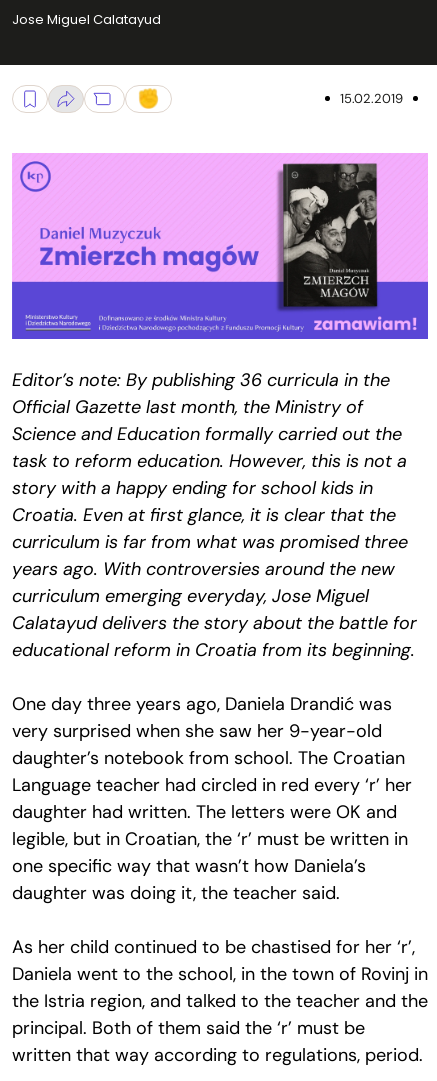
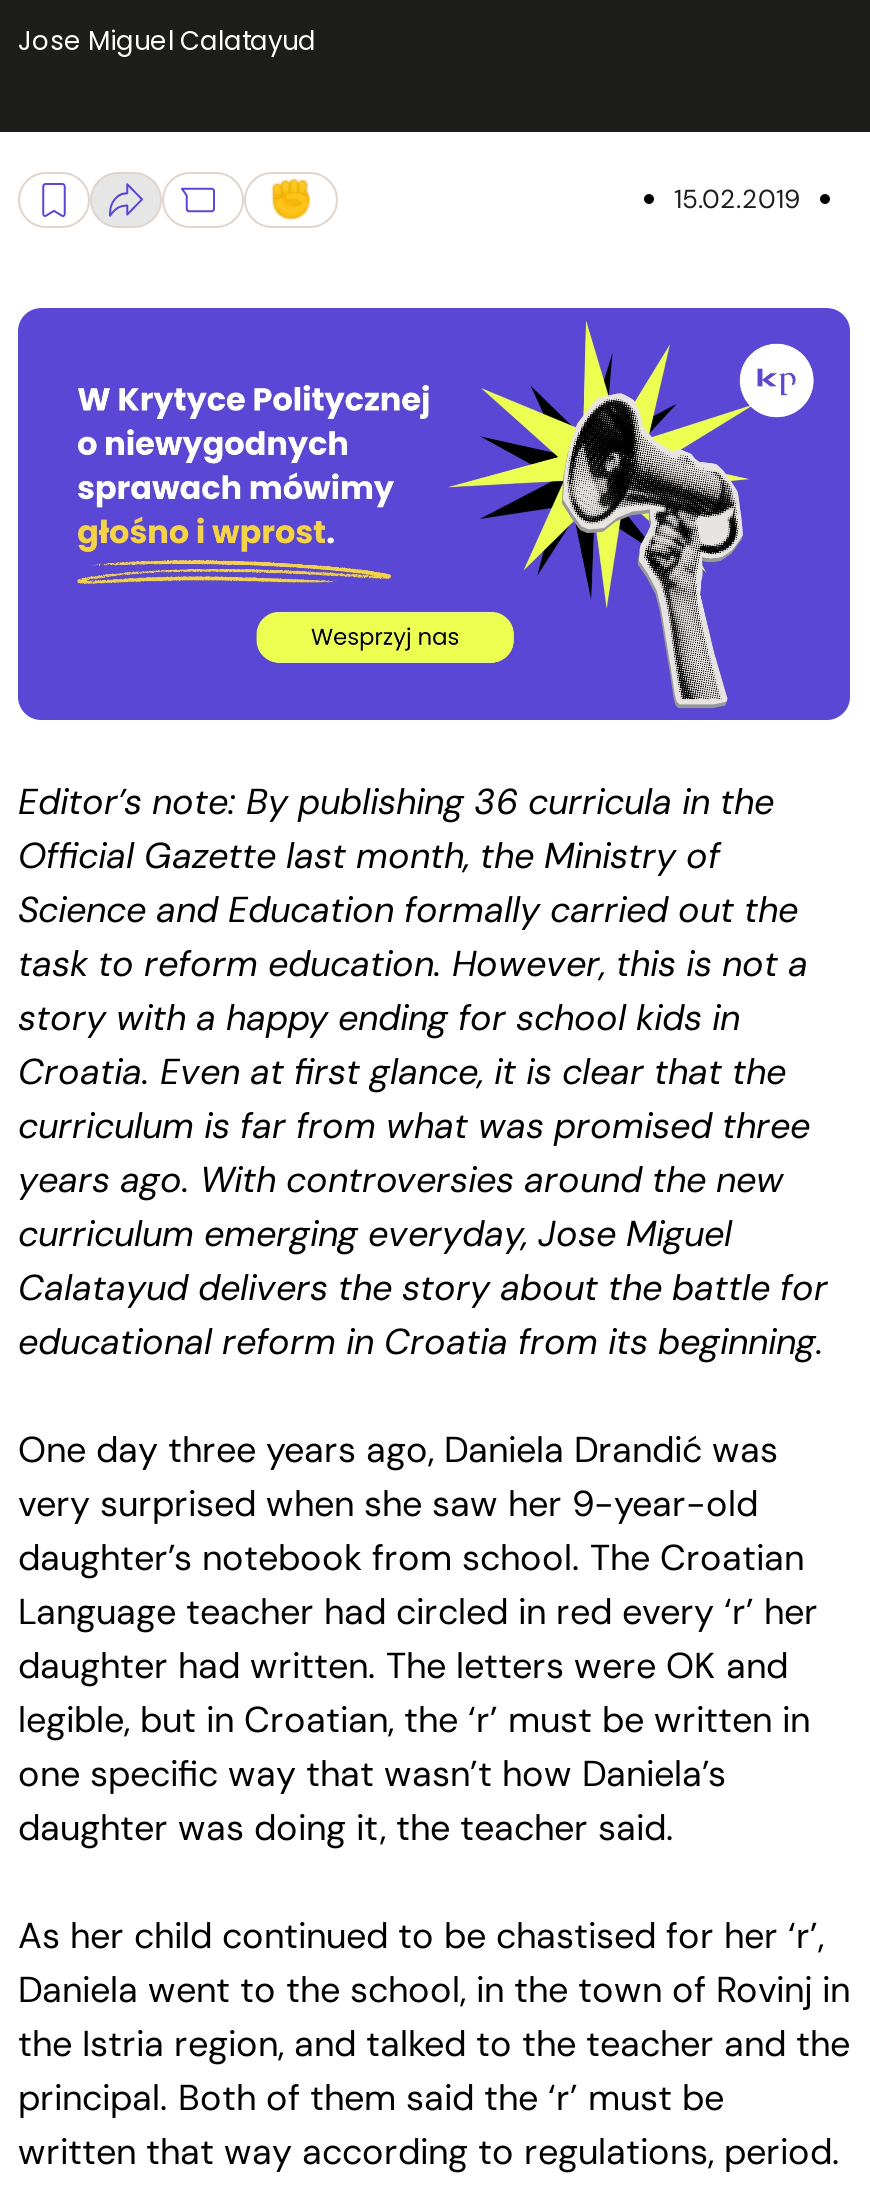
- [image]
+ [image]
